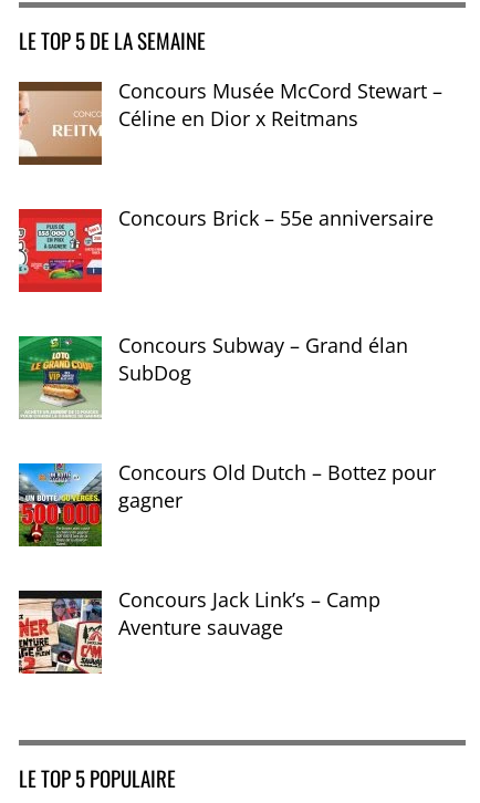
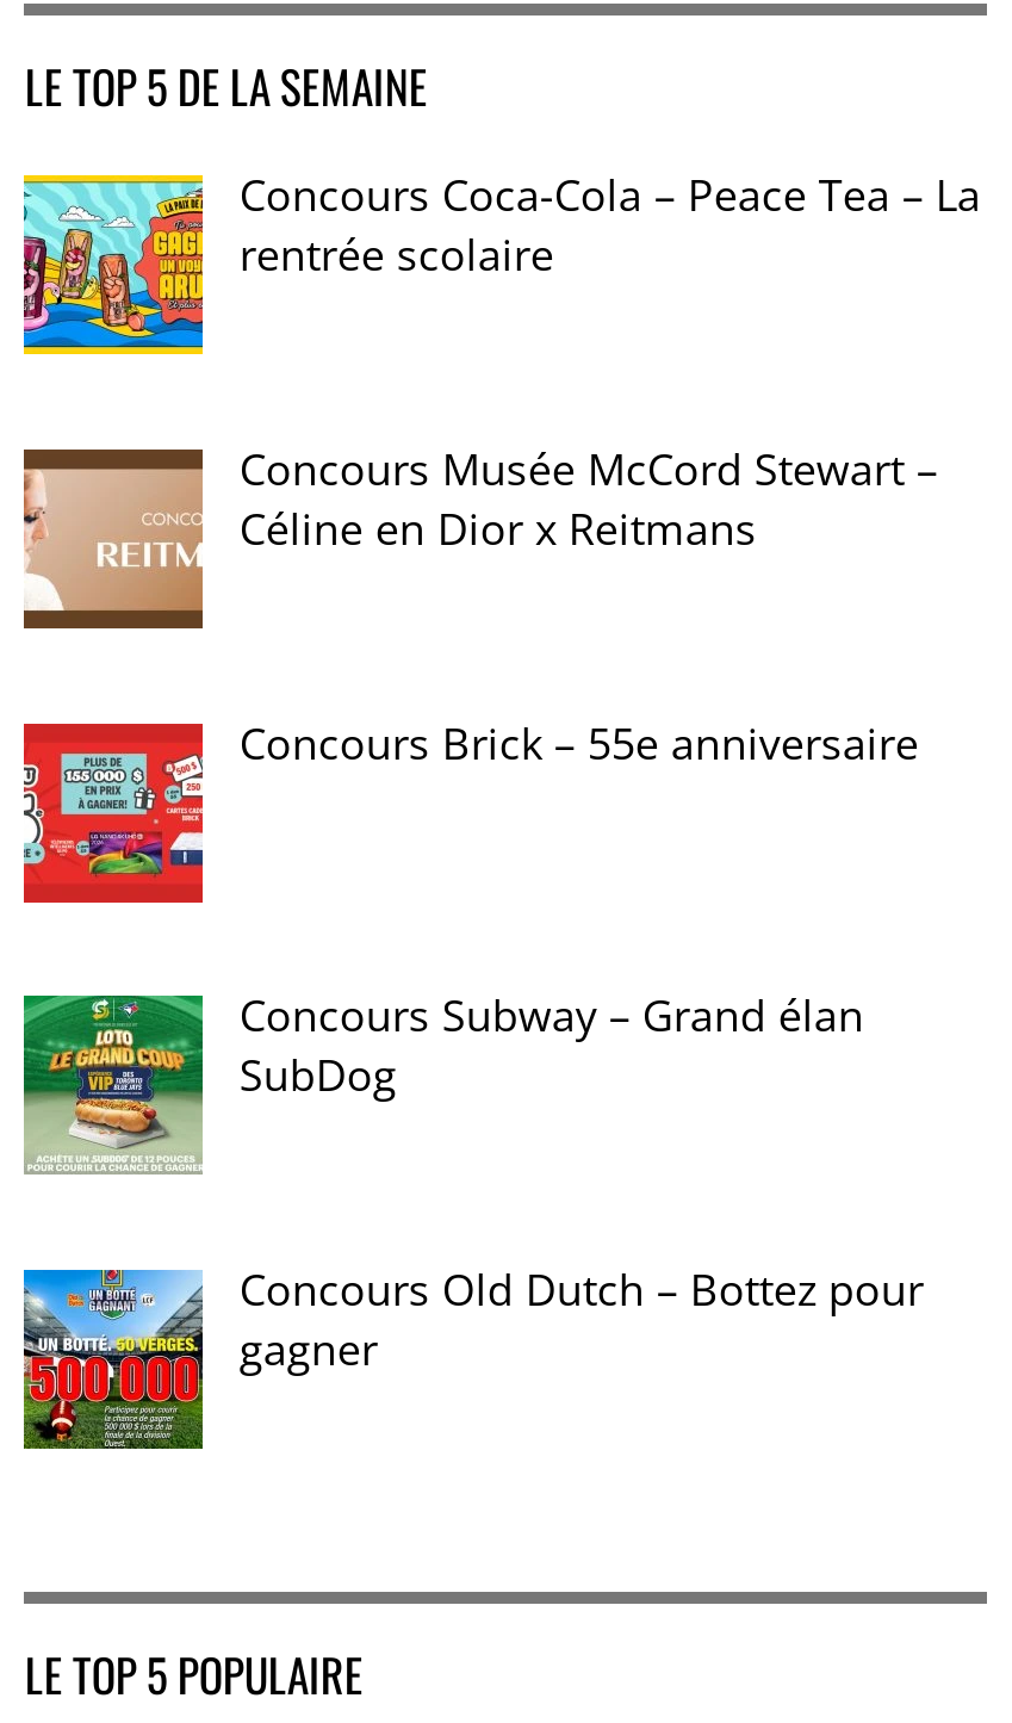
+ [image]
+ Concours Coca-Cola – Peace Tea – La
+ rentrée scolaire

moved down: [image] | Concours Musée McCord Stewart – | Céline en Dior x Reitmans | Concours Brick – 55e anniversaire | Concours Subway – Grand élan | SubDog | Concours Old Dutch – Bottez pour | gagner

- [image]
- Concours Jack Link’s – Camp
- Aventure sauvage
